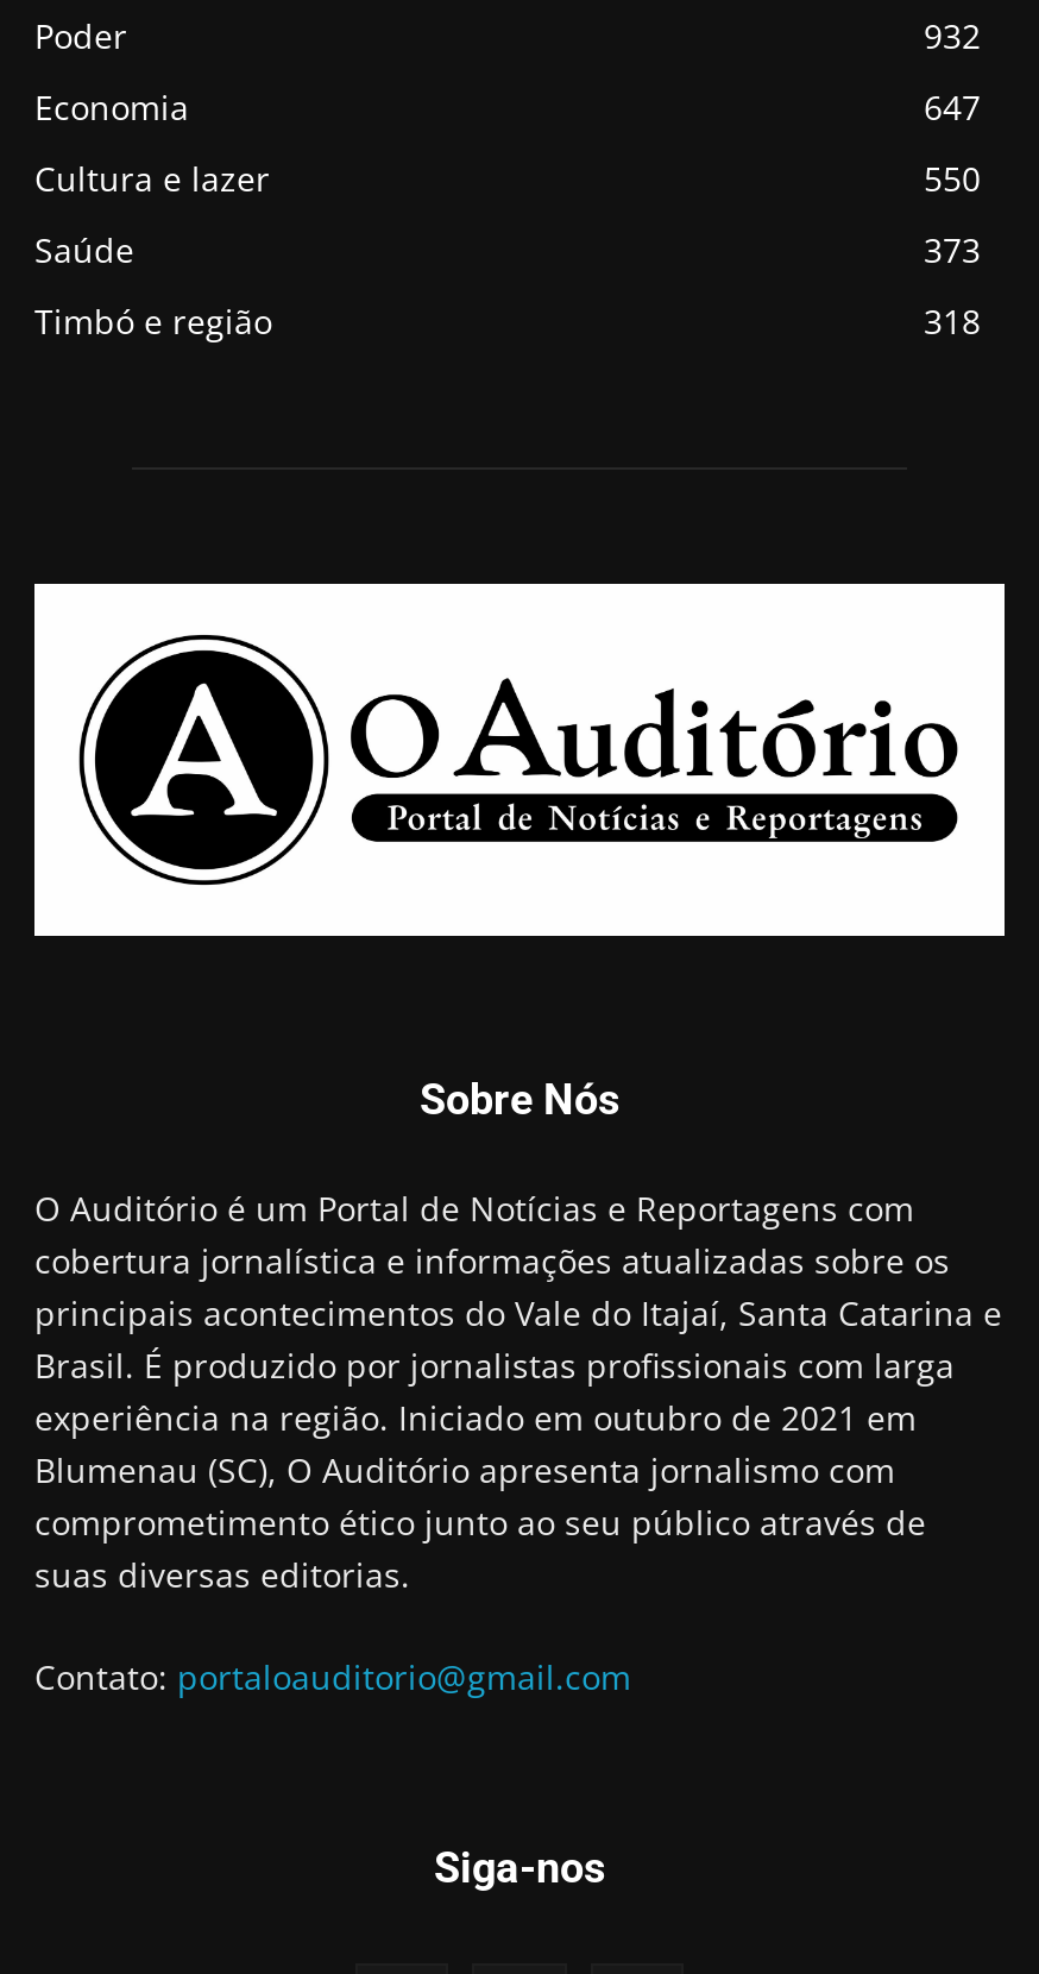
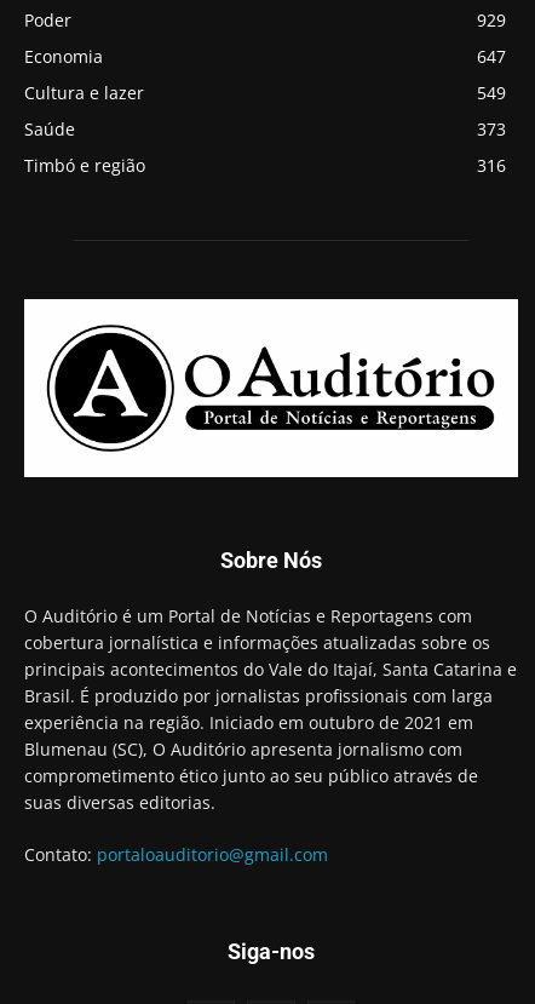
- 932
+ 929

- 550
+ 549

- 318
+ 316
